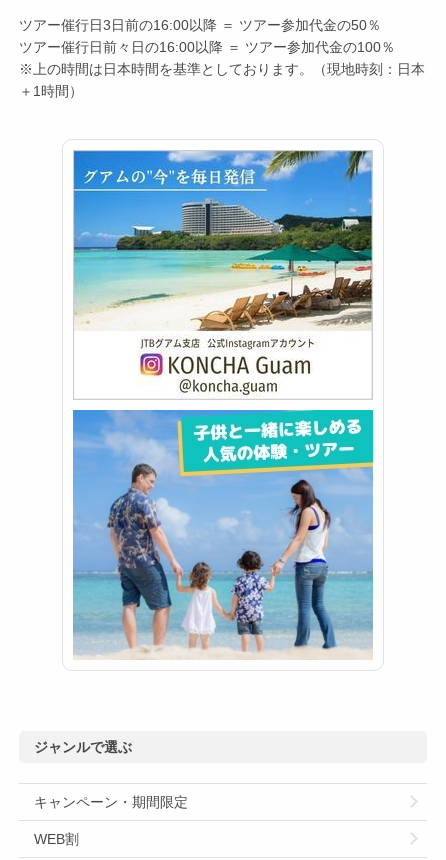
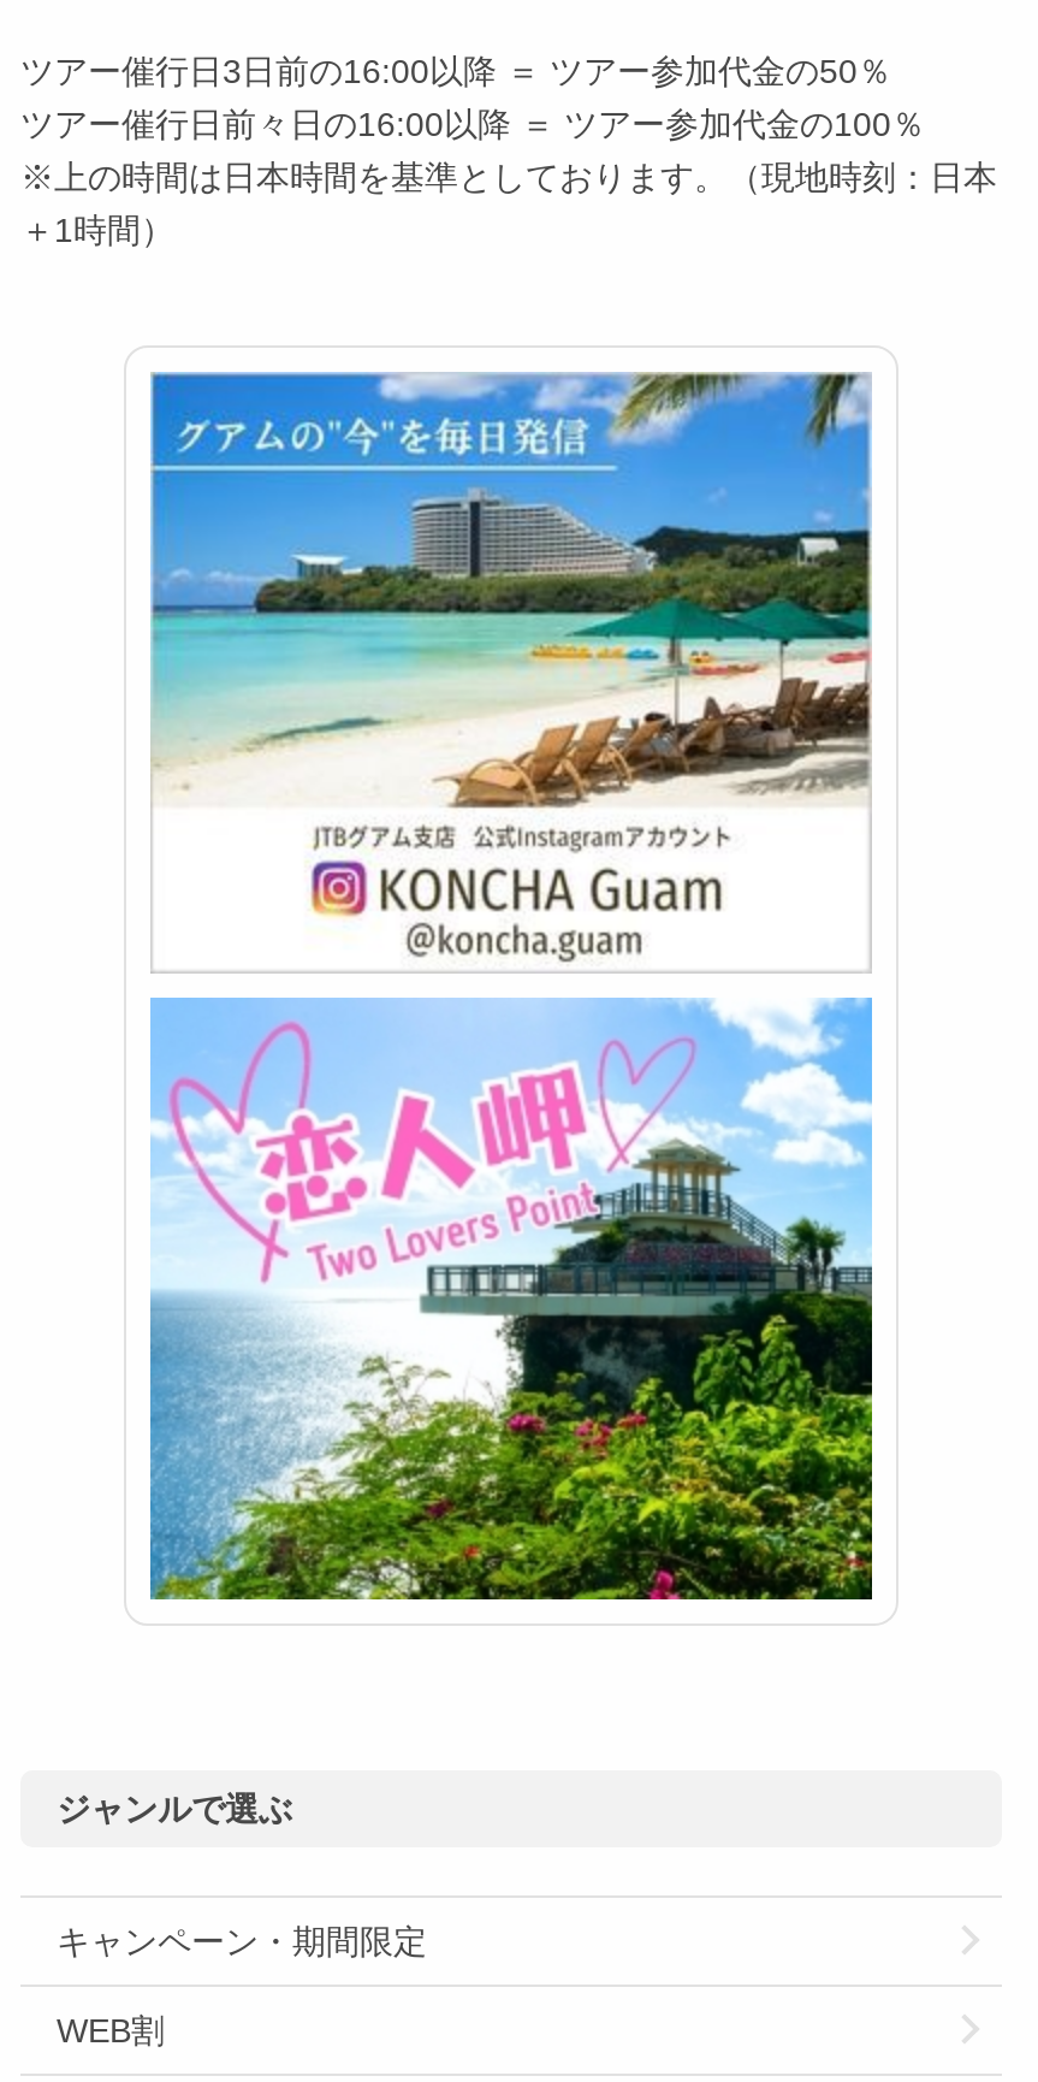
- [image]
+ [image]
